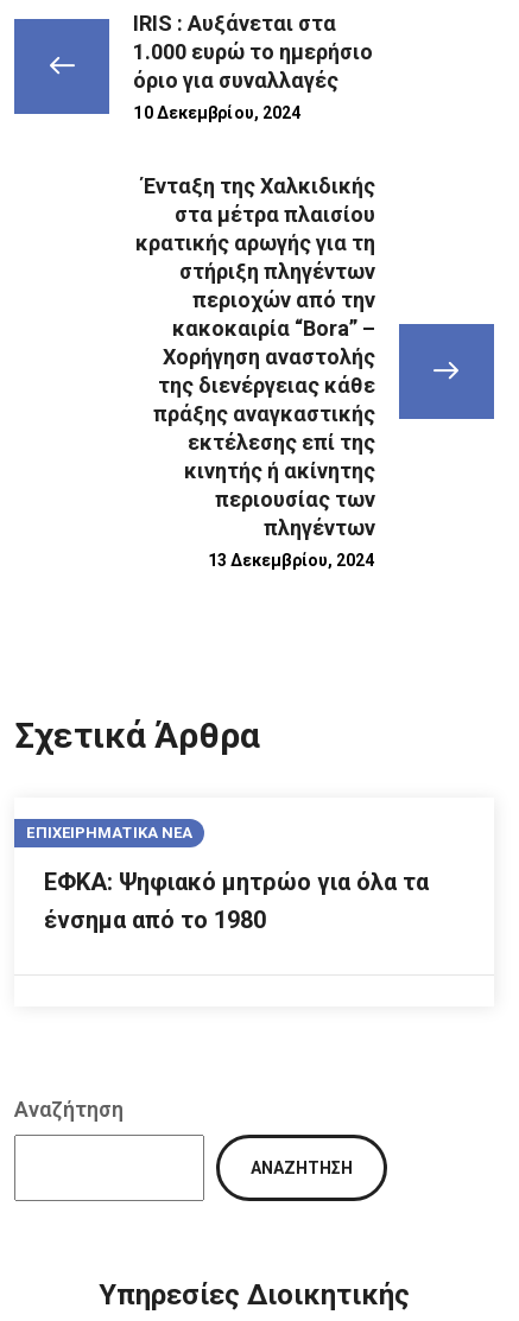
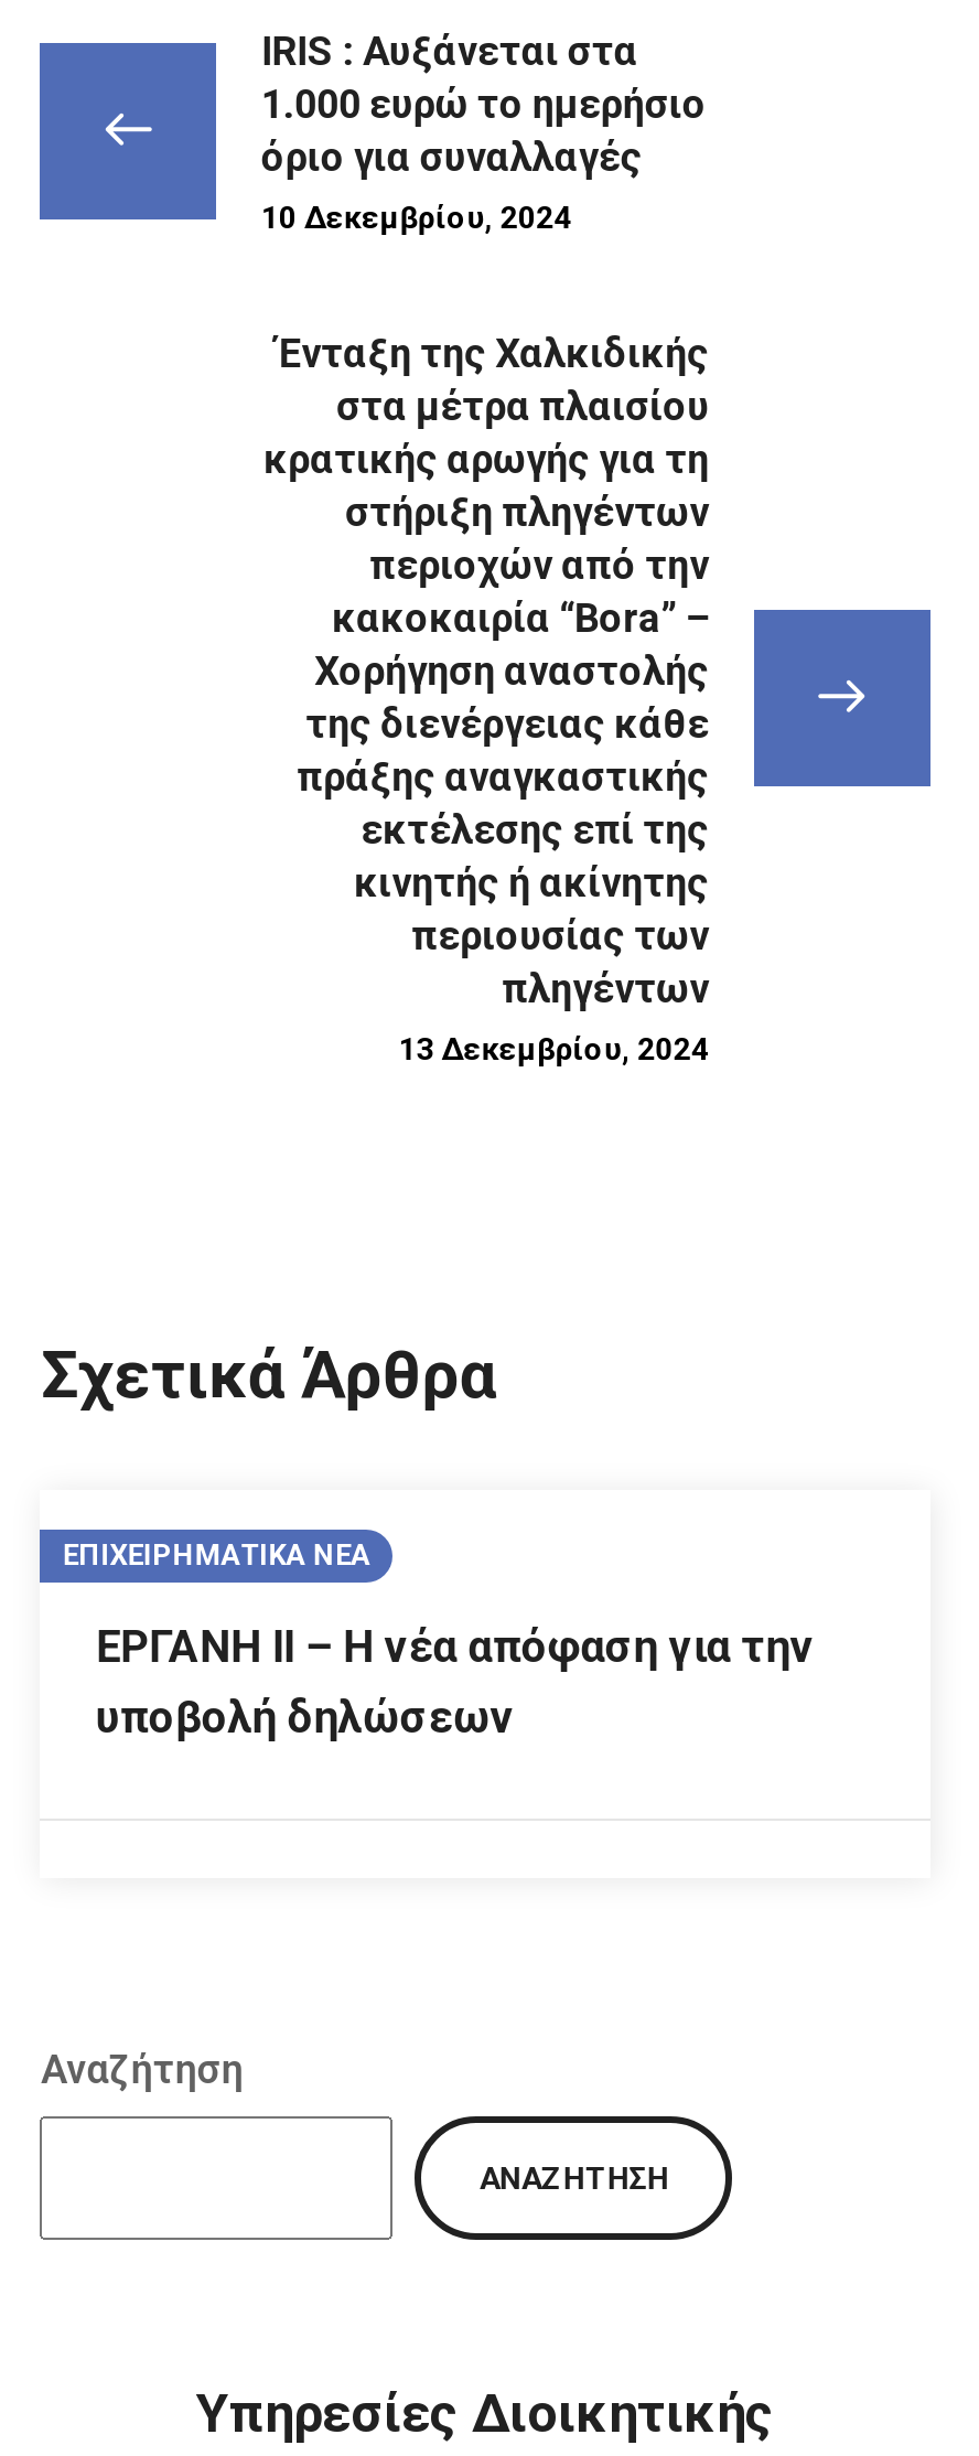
- ΕΦΚΑ: Ψηφιακό μητρώο για όλα τα
- ένσημα από το 1980
+ ΕΡΓΑΝΗ II – Η νέα απόφαση για την
+ υποβολή δηλώσεων
